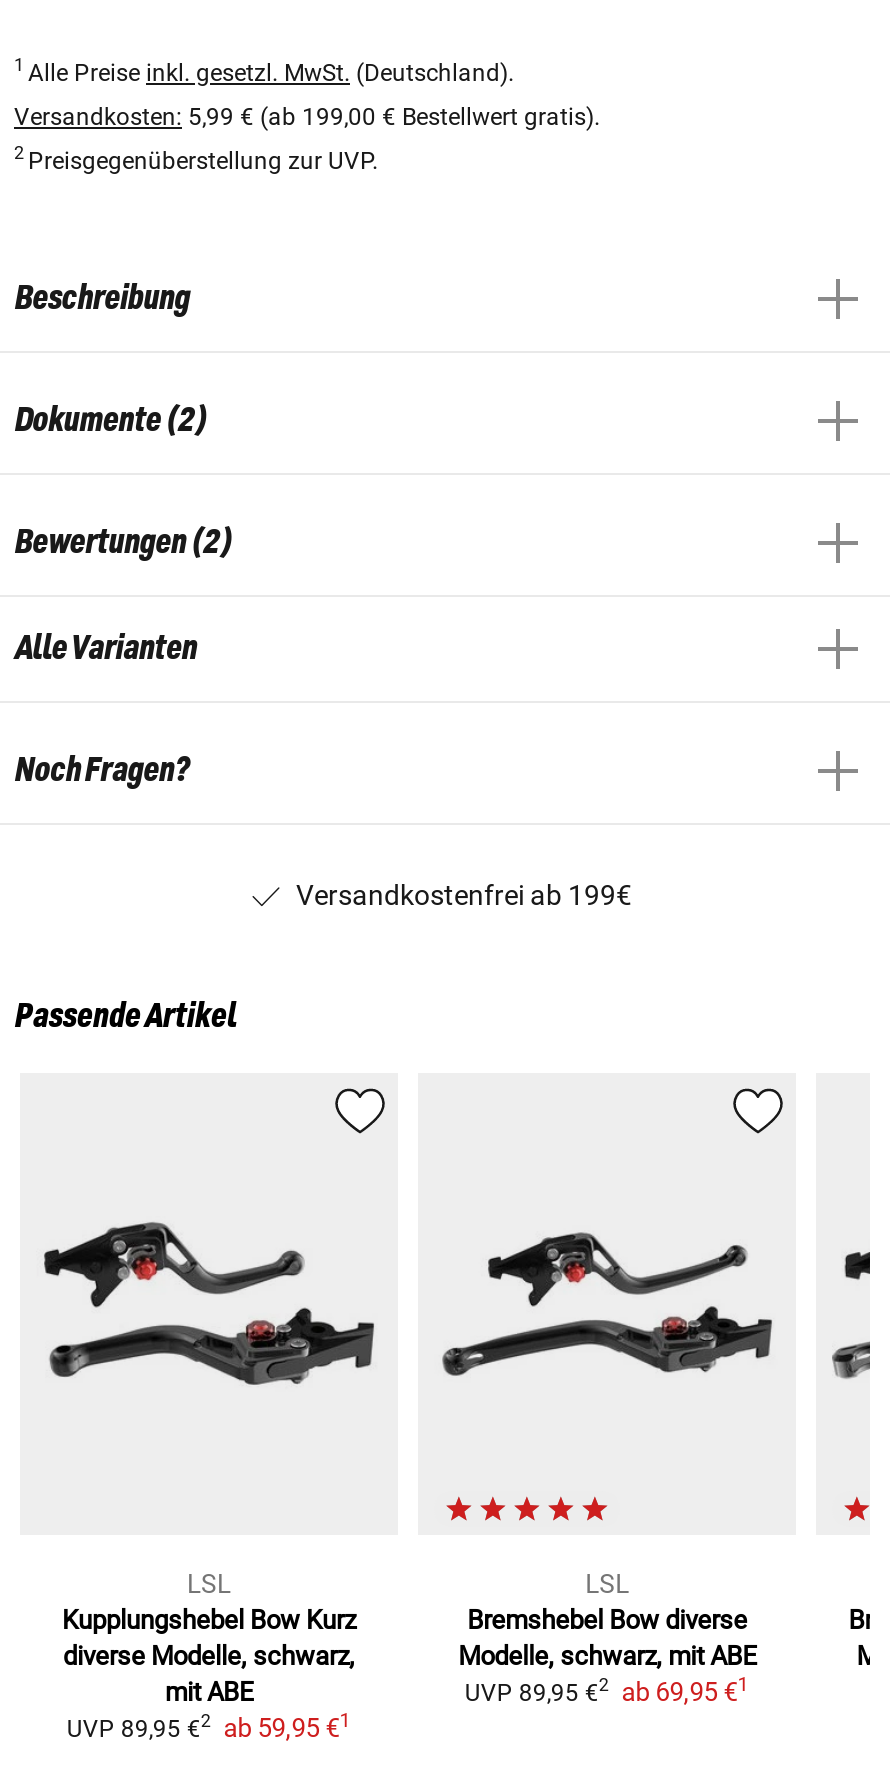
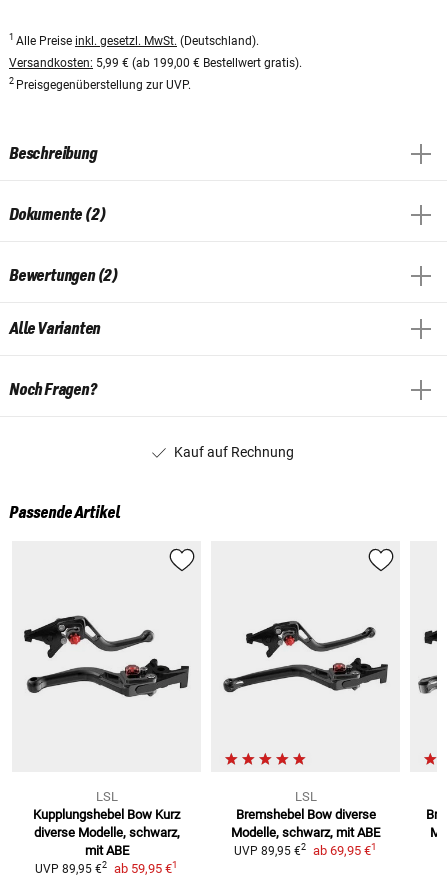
- Versandkostenfrei ab 199€
+ Kauf auf Rechnung
